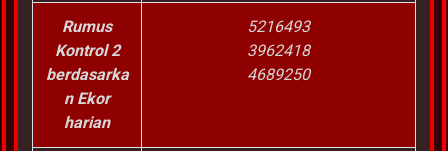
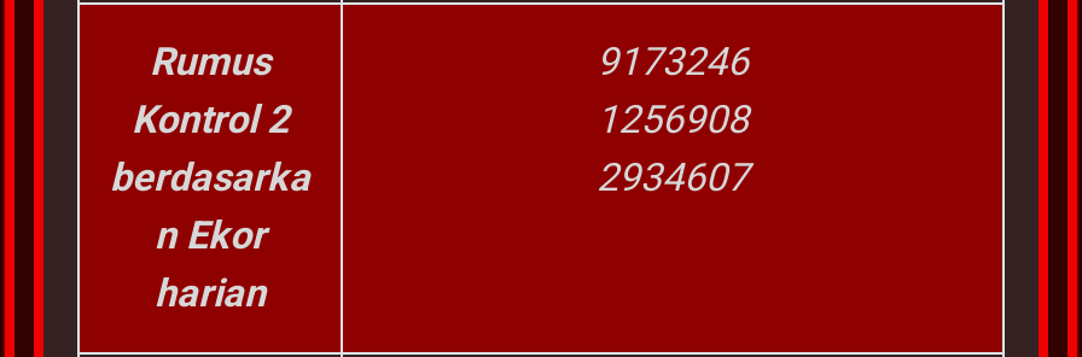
- 5216493
+ 9173246

- 3962418
+ 1256908

- 4689250
+ 2934607
